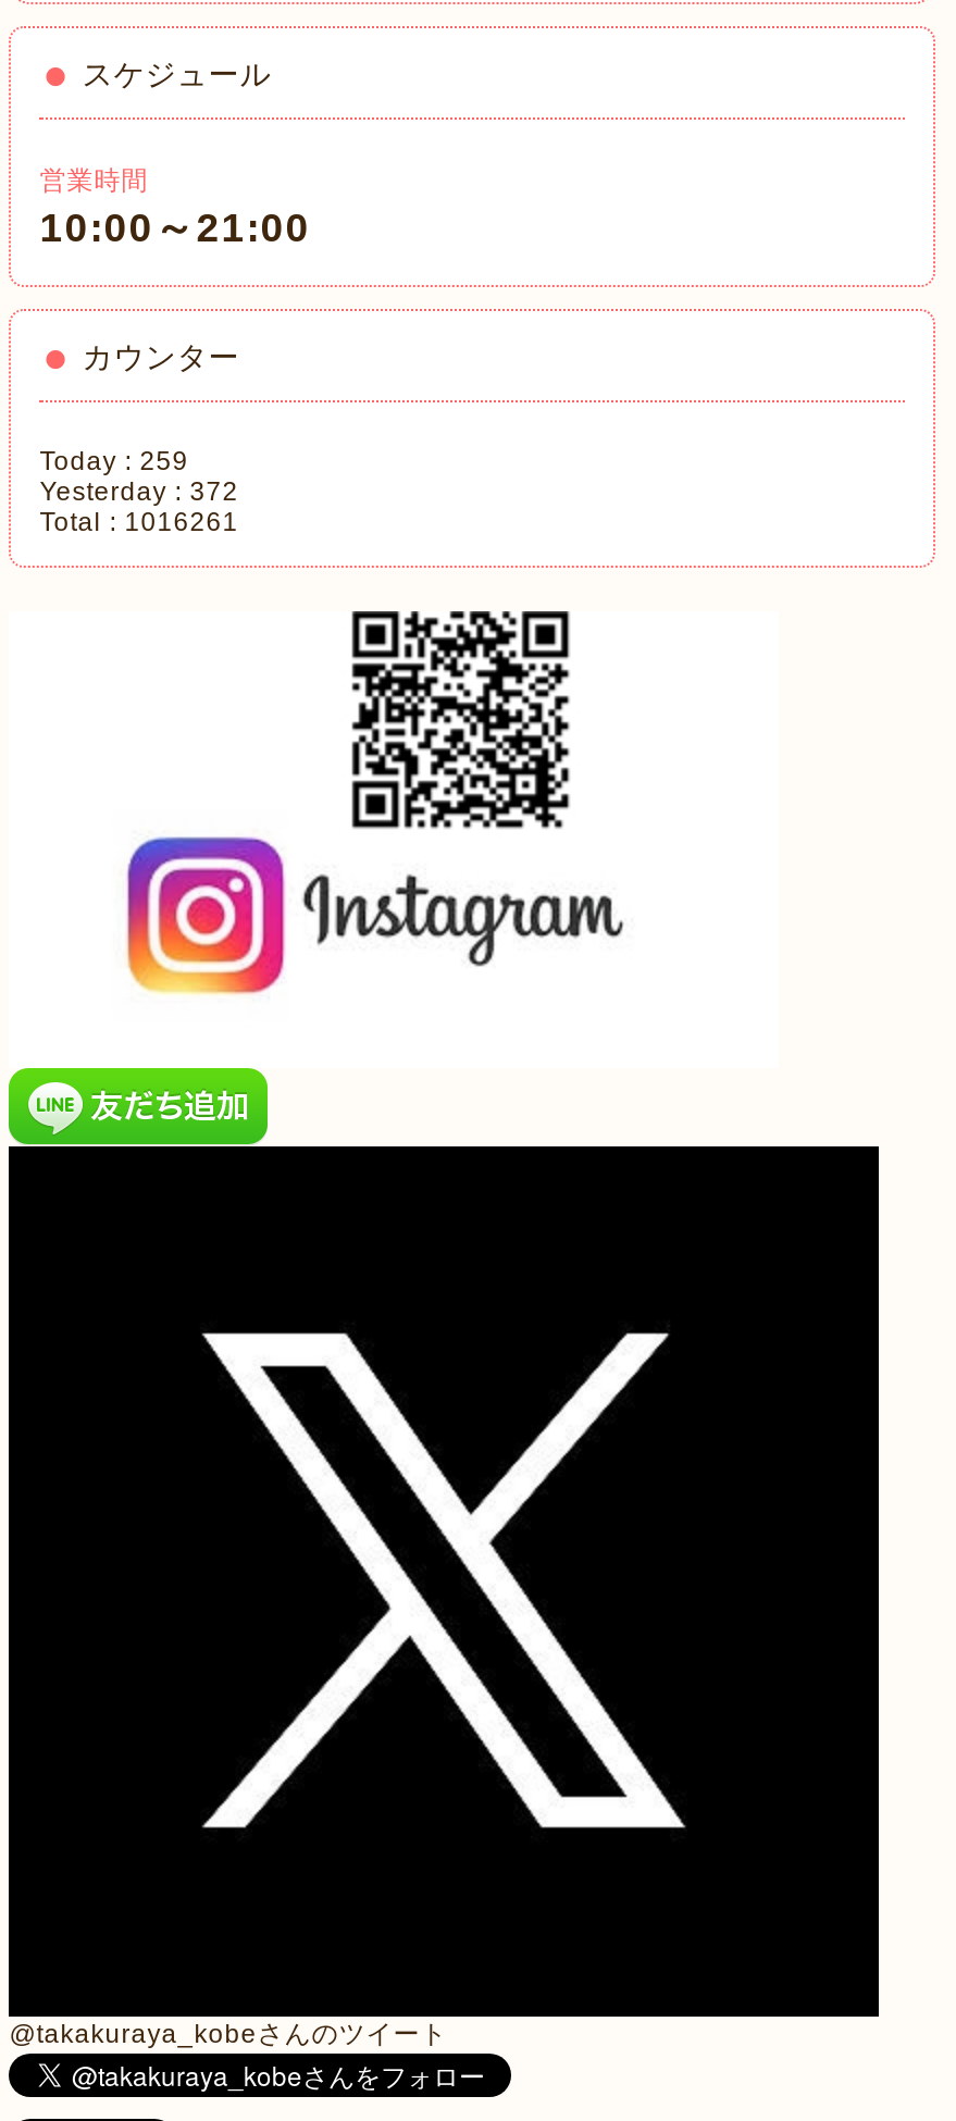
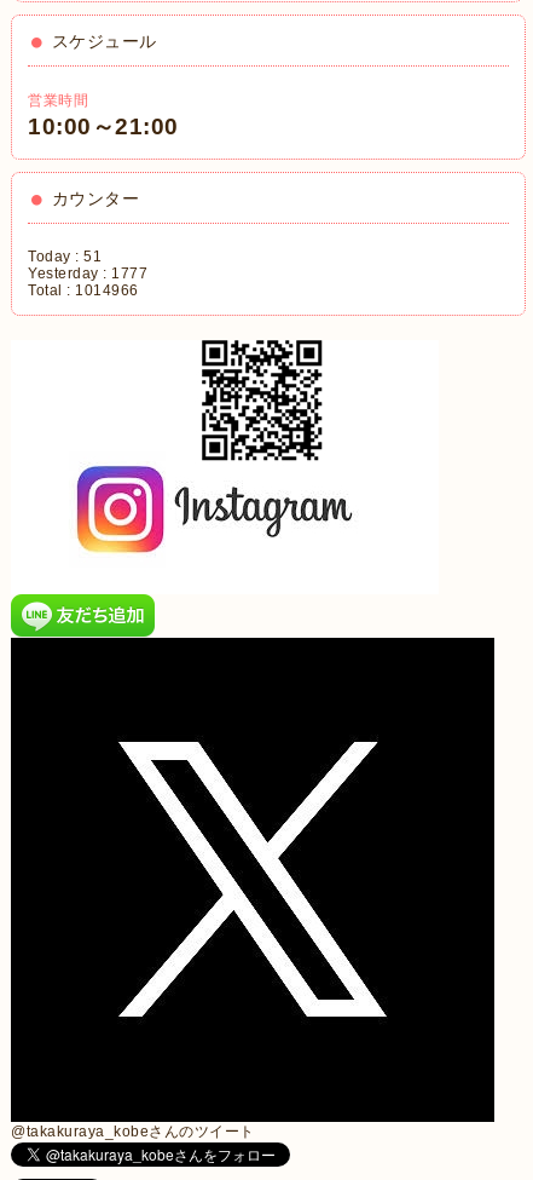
- Today : 259
+ Today : 51

- Yesterday : 372
+ Yesterday : 1777

- Total : 1016261
+ Total : 1014966
